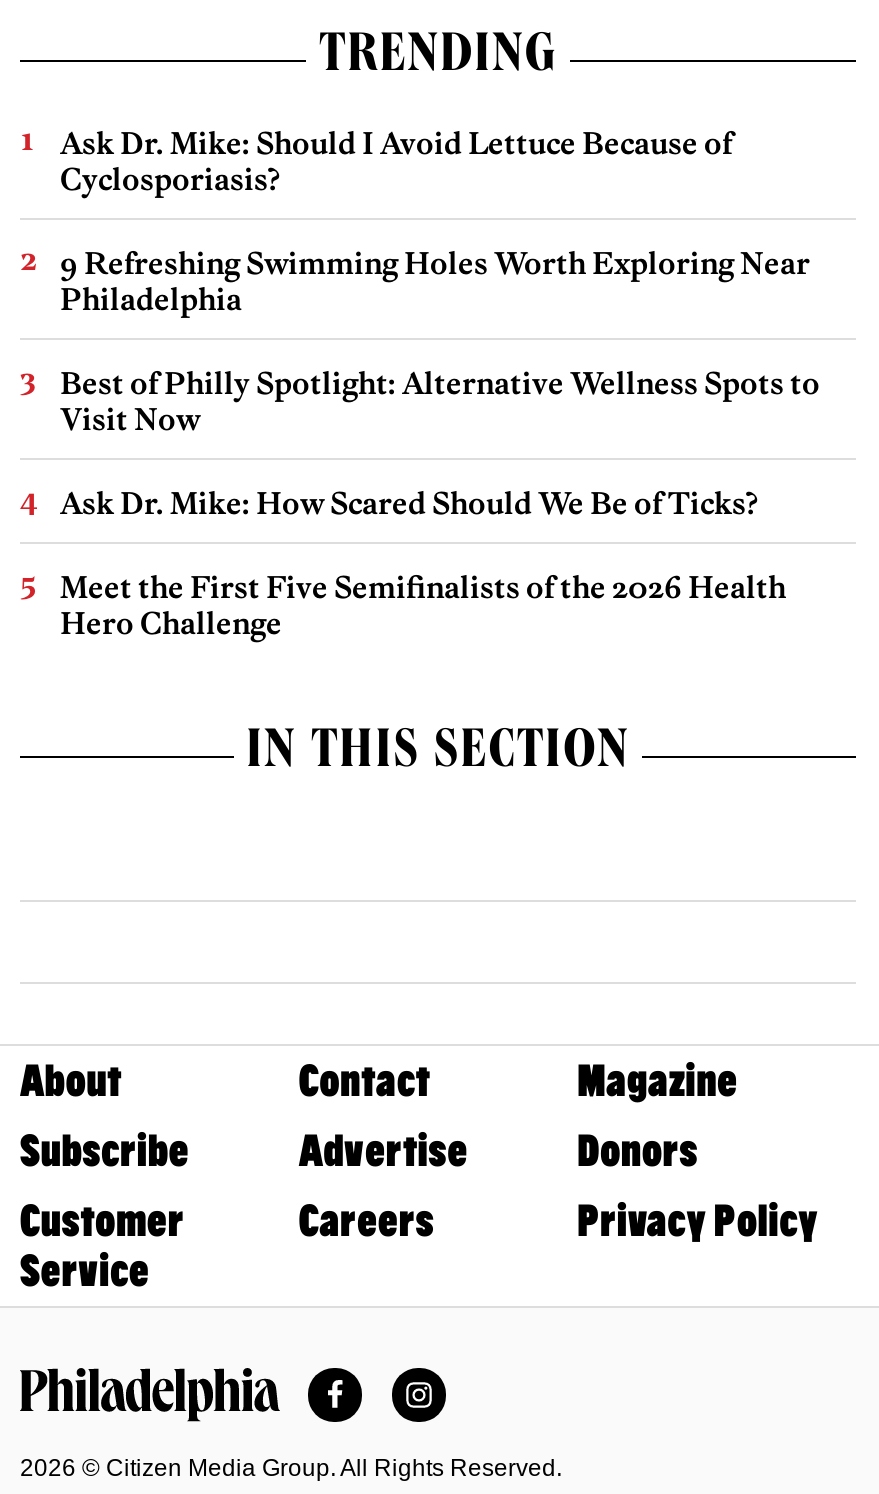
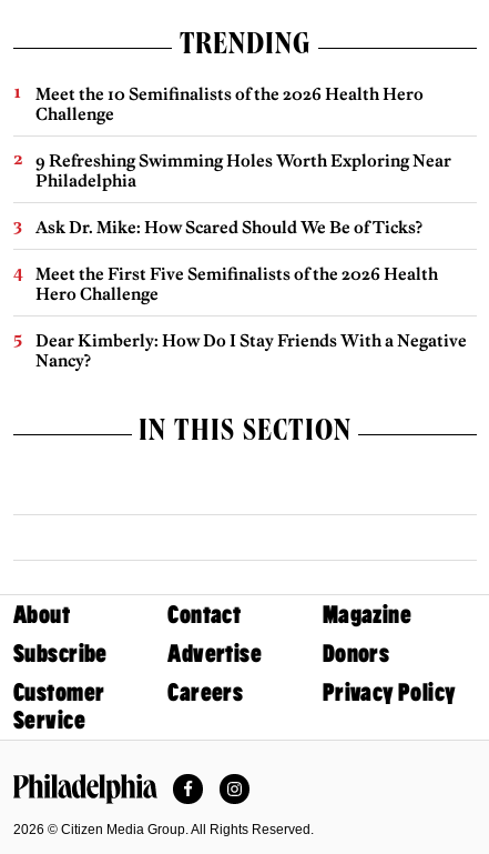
- Ask Dr. Mike: Should I Avoid Lettuce Because of
- Cyclosporiasis?
+ Meet the 10 Semifinalists of the 2026 Health Hero
+ Challenge

- Best of Philly Spotlight: Alternative Wellness Spots to
- Visit Now

moved up: Ask Dr. Mike: How Scared Should We Be of Ticks? | Meet the First Five Semifinalists of the 2026 Health | Hero Challenge

+ Dear Kimberly: How Do I Stay Friends With a Negative
+ Nancy?
